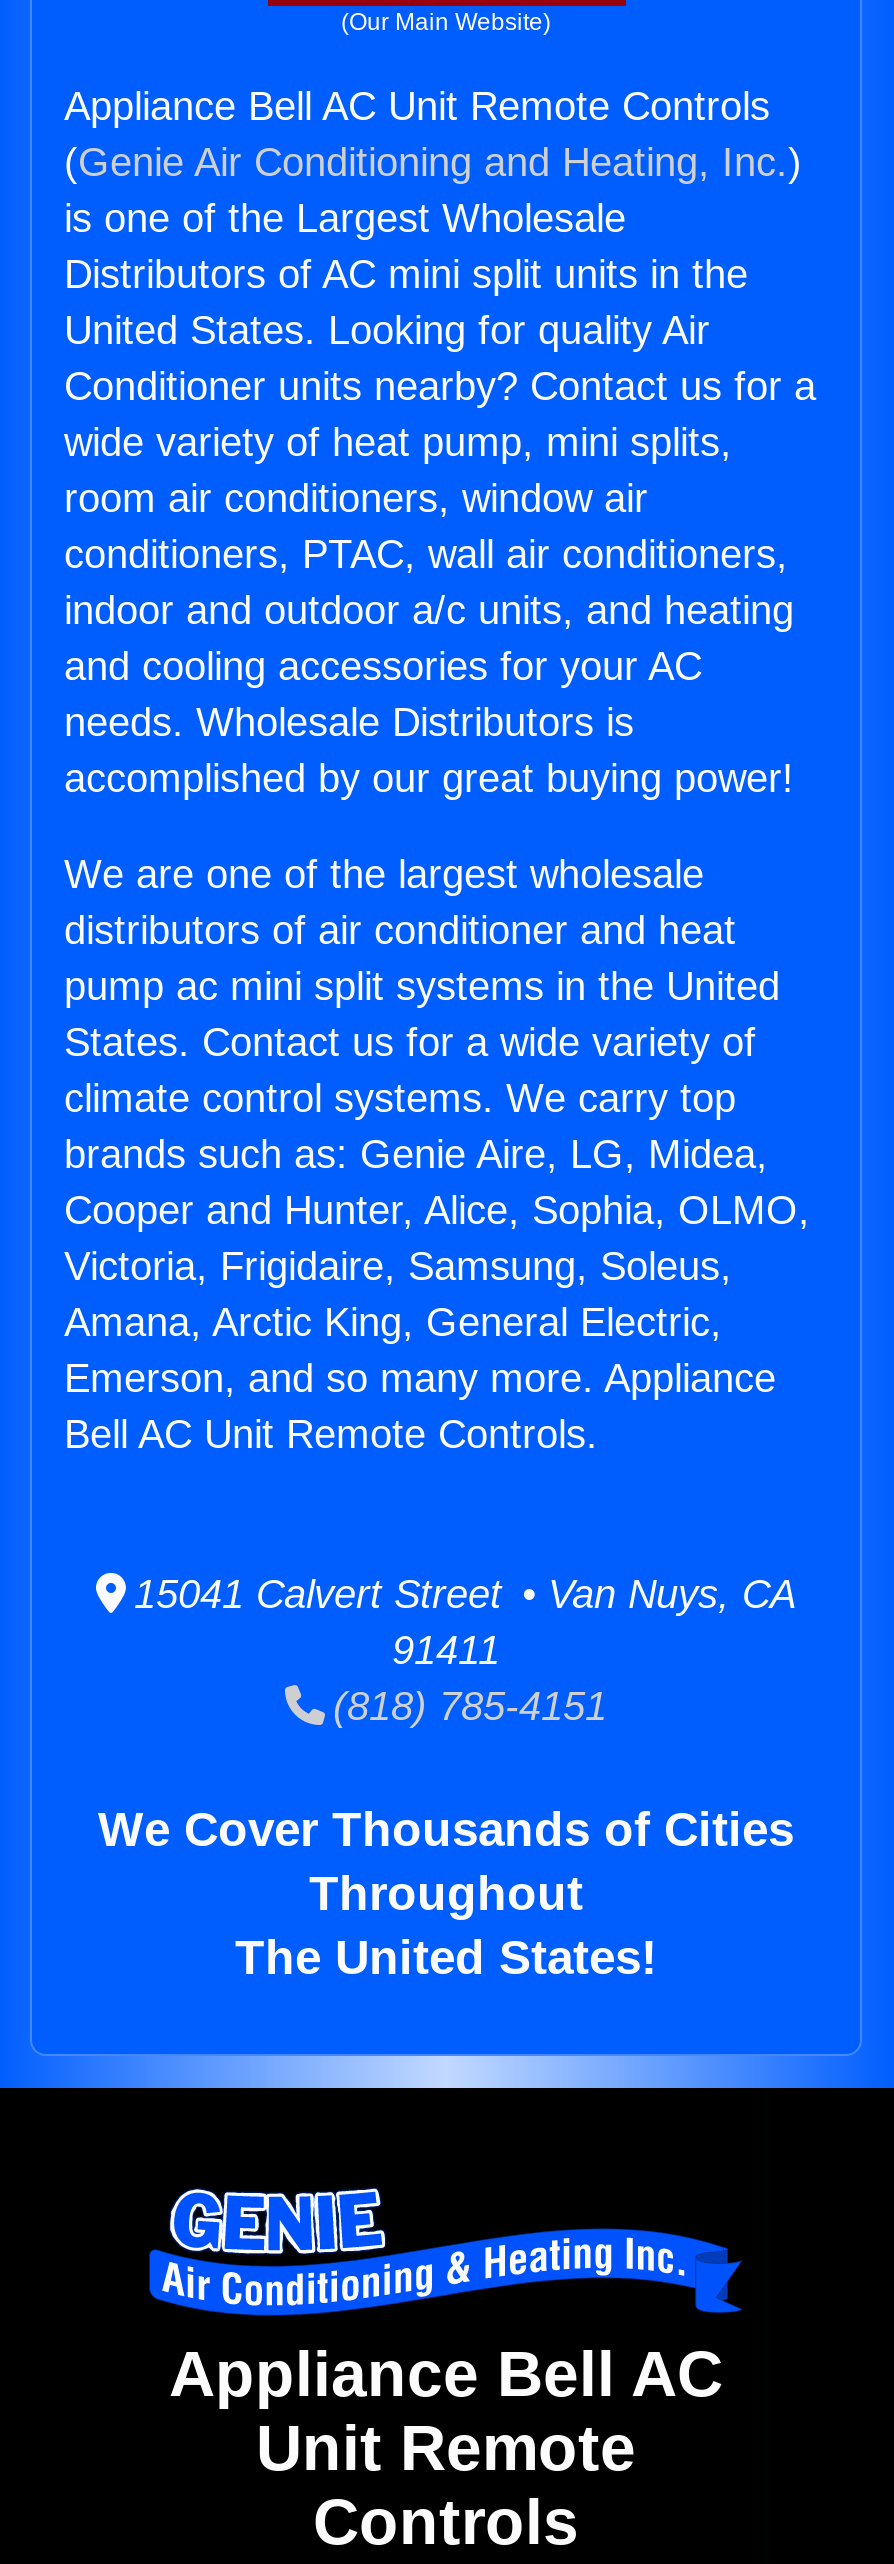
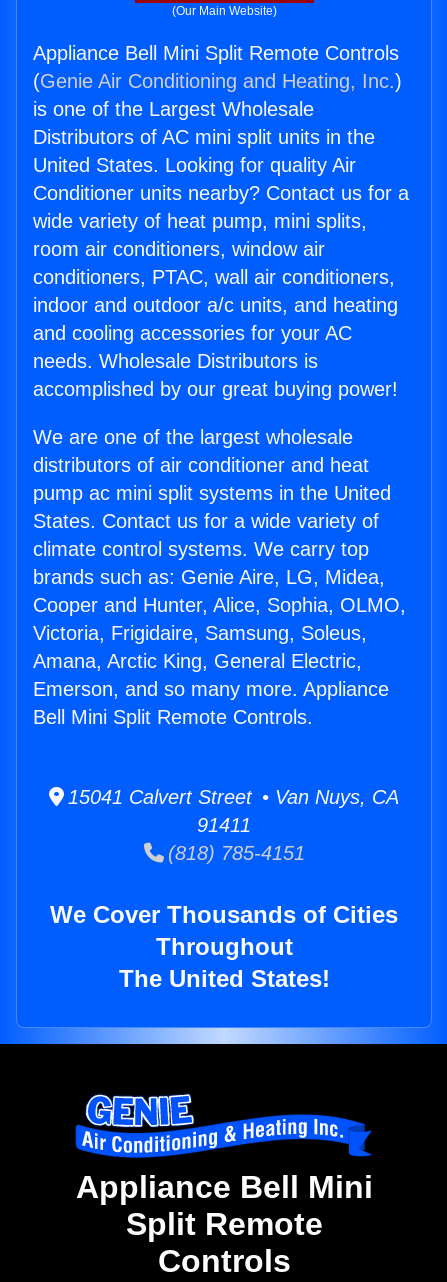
- Appliance Bell AC Unit Remote Controls
+ Appliance Bell Mini Split Remote Controls

- Bell AC Unit Remote Controls.
+ Bell Mini Split Remote Controls.

- Appliance Bell AC
+ Appliance Bell Mini

- Unit Remote
+ Split Remote
